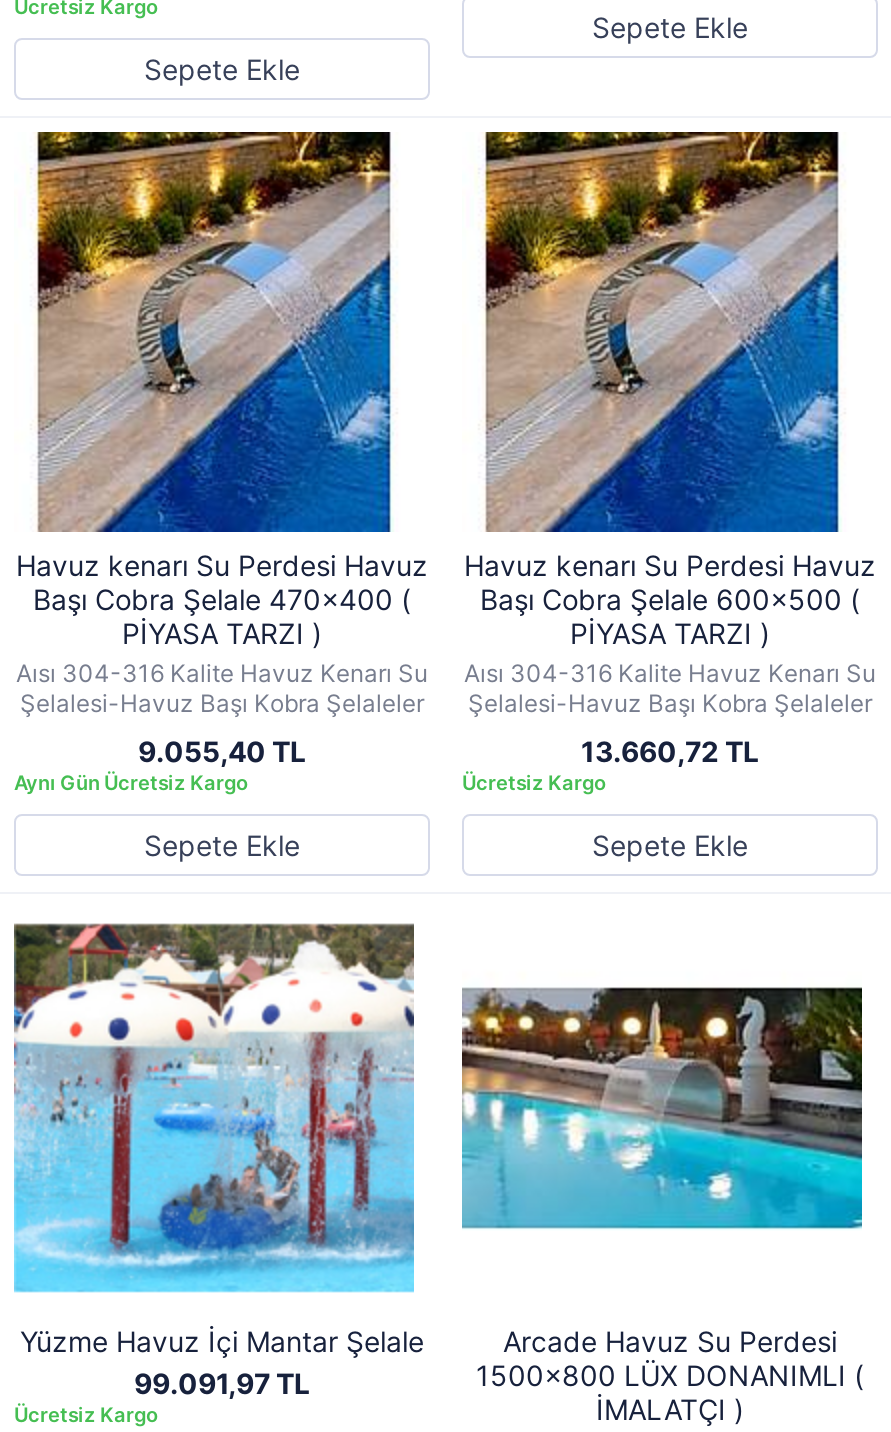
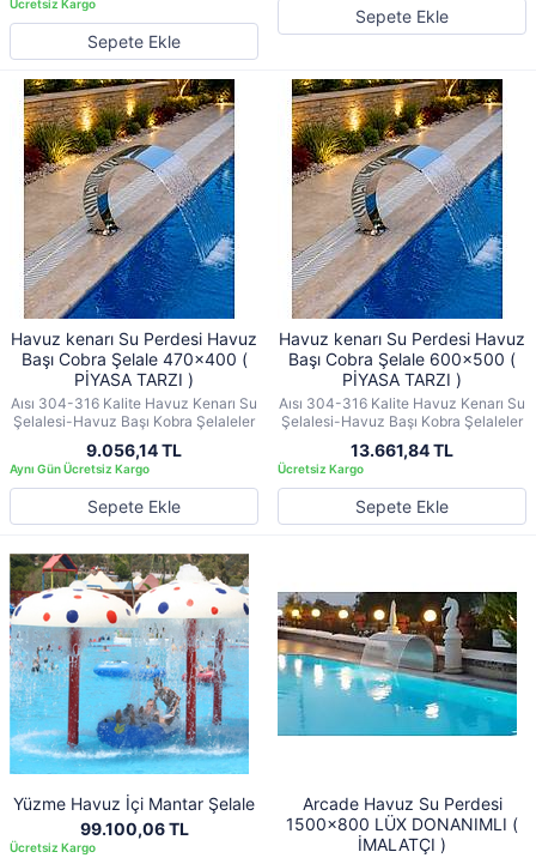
- 9.055,40 TL
+ 9.056,14 TL

- 13.660,72 TL
+ 13.661,84 TL

- 99.091,97 TL
+ 99.100,06 TL
